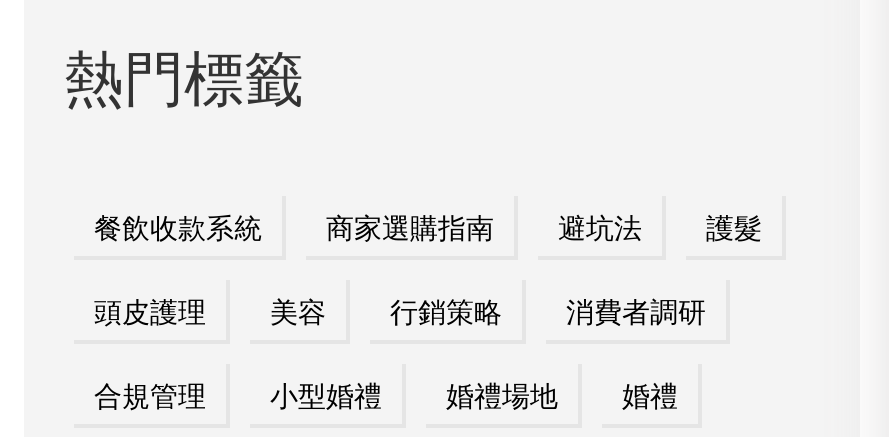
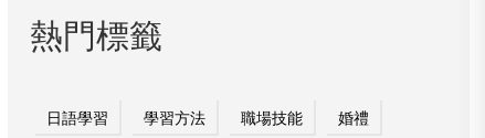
- 餐飲收款系統
- 商家選購指南
- 避坑法
- 護髮
- 頭皮護理
- 美容
- 行銷策略
- 消費者調研
- 合規管理
- 小型婚禮
- 婚禮場地
+ 日語學習
+ 學習方法
+ 職場技能
